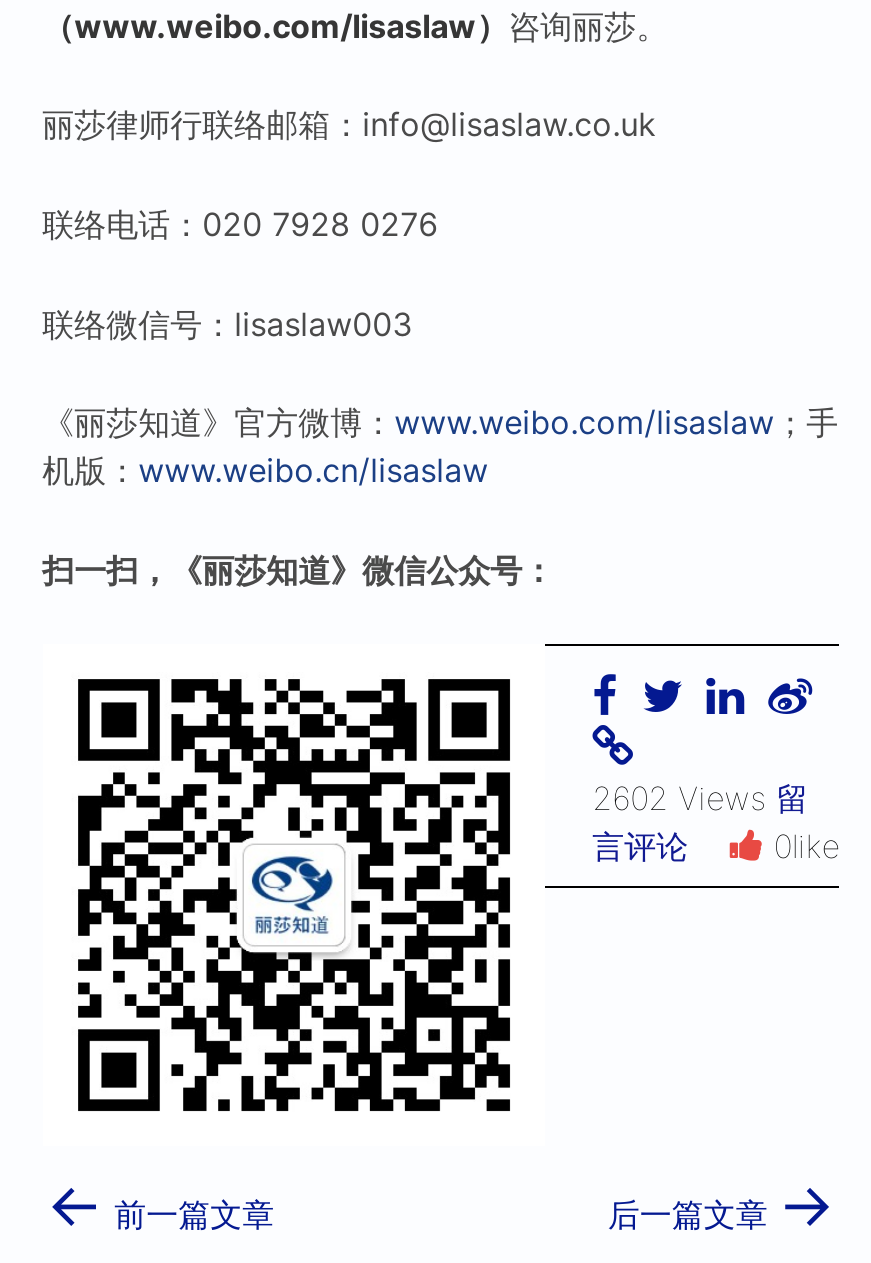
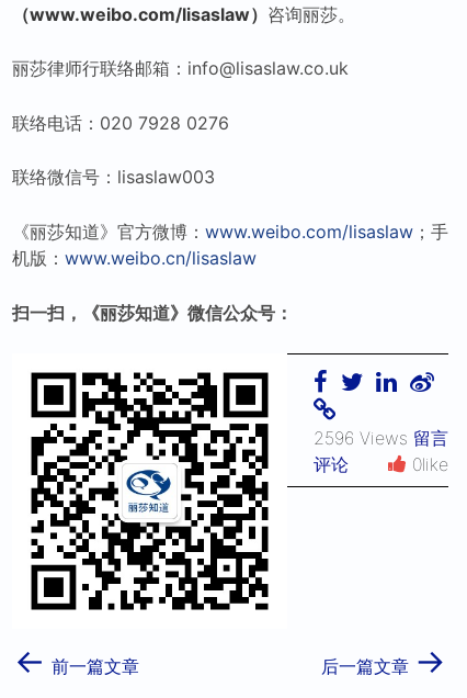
- 2602 Views 留
- 言评论
+ 2596 Views 留言
+ 评论
